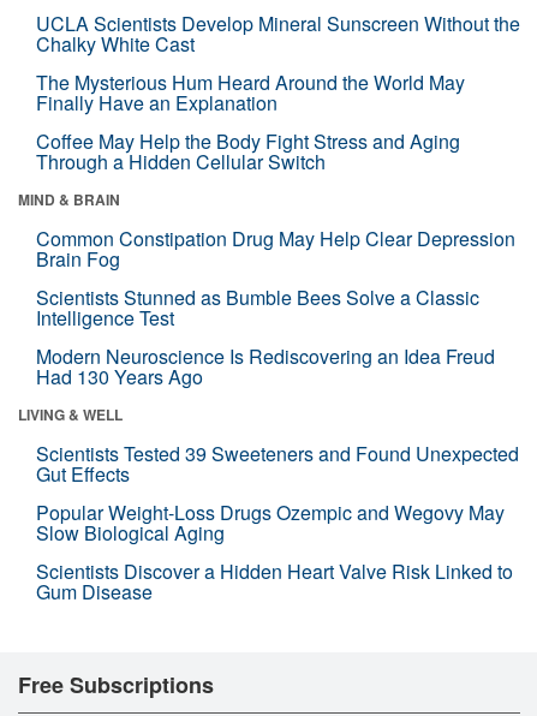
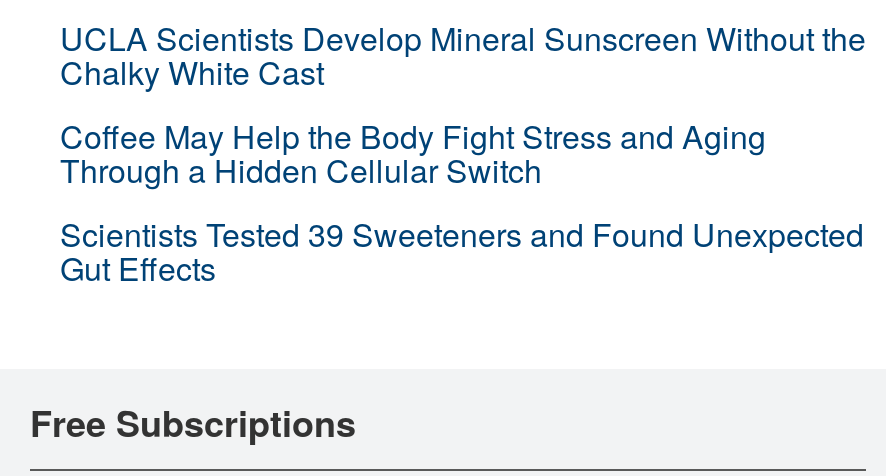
- The Mysterious Hum Heard Around the World May
- Finally Have an Explanation

- MIND & BRAIN
- Common Constipation Drug May Help Clear Depression
- Brain Fog
- Scientists Stunned as Bumble Bees Solve a Classic
- Intelligence Test
- Modern Neuroscience Is Rediscovering an Idea Freud
- Had 130 Years Ago
- LIVING & WELL

- Popular Weight-Loss Drugs Ozempic and Wegovy May
- Slow Biological Aging
- Scientists Discover a Hidden Heart Valve Risk Linked to
- Gum Disease
